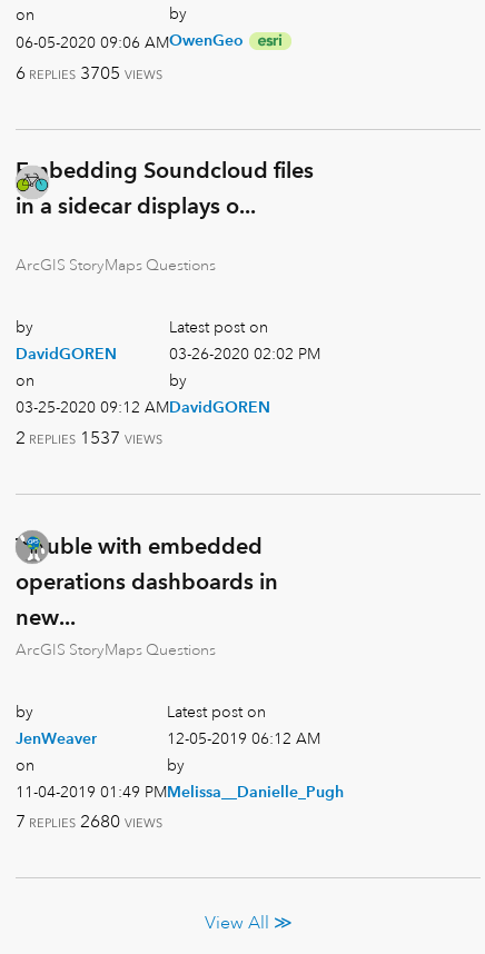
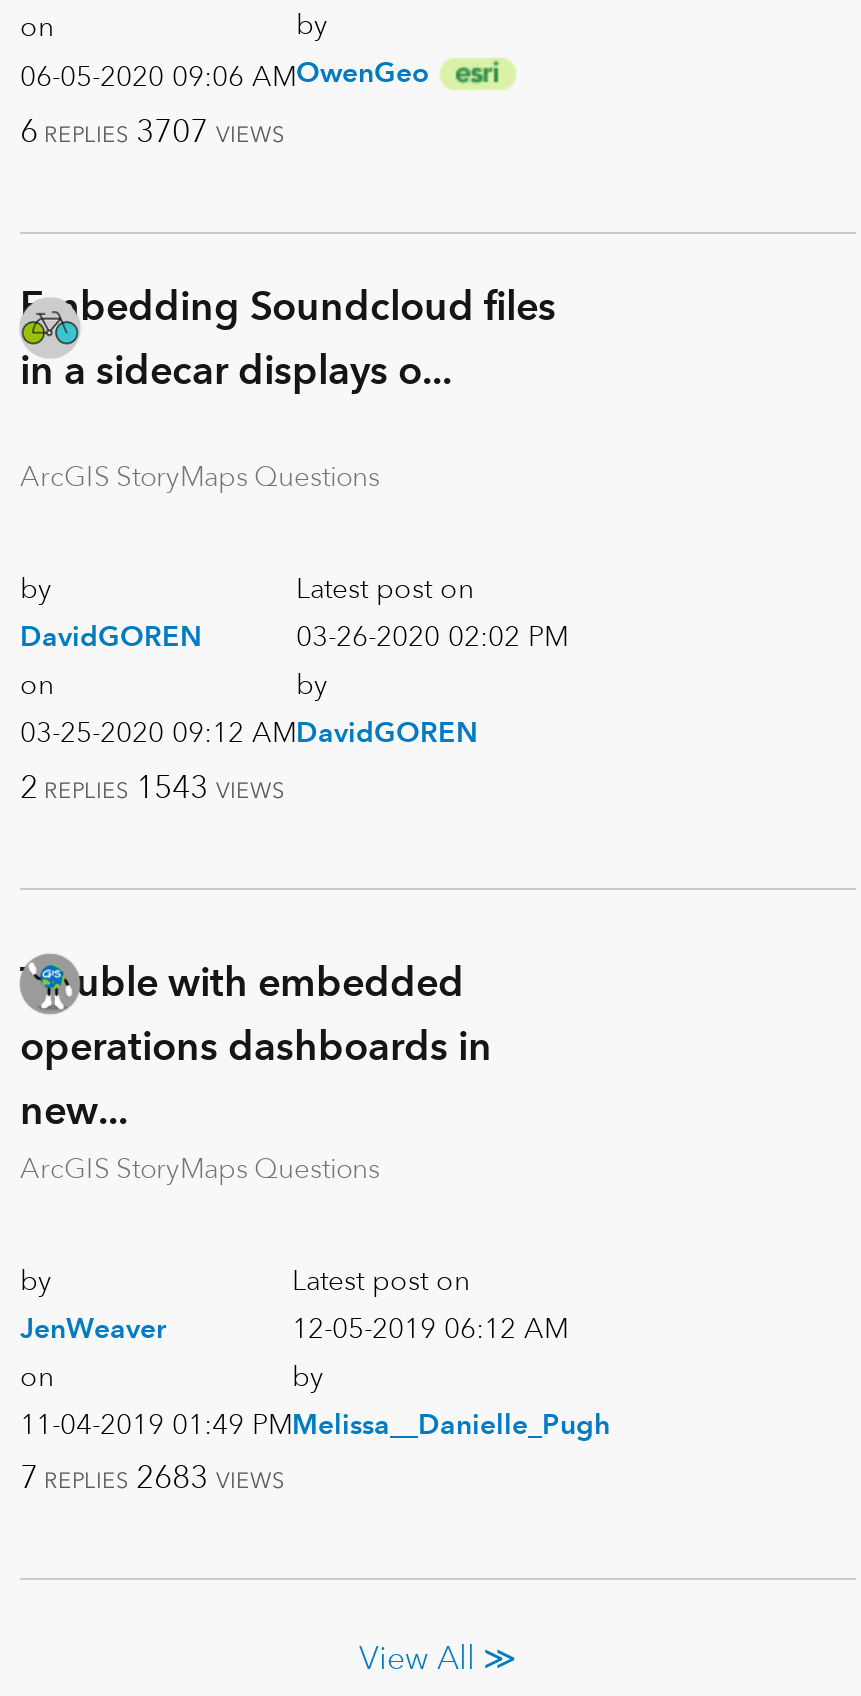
- 6 REPLIES 3705 VIEWS
+ 6 REPLIES 3707 VIEWS

- 2 REPLIES 1537 VIEWS
+ 2 REPLIES 1543 VIEWS

- 7 REPLIES 2680 VIEWS
+ 7 REPLIES 2683 VIEWS
